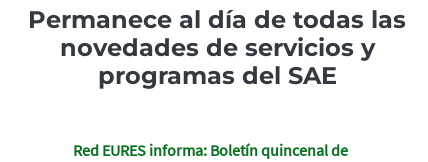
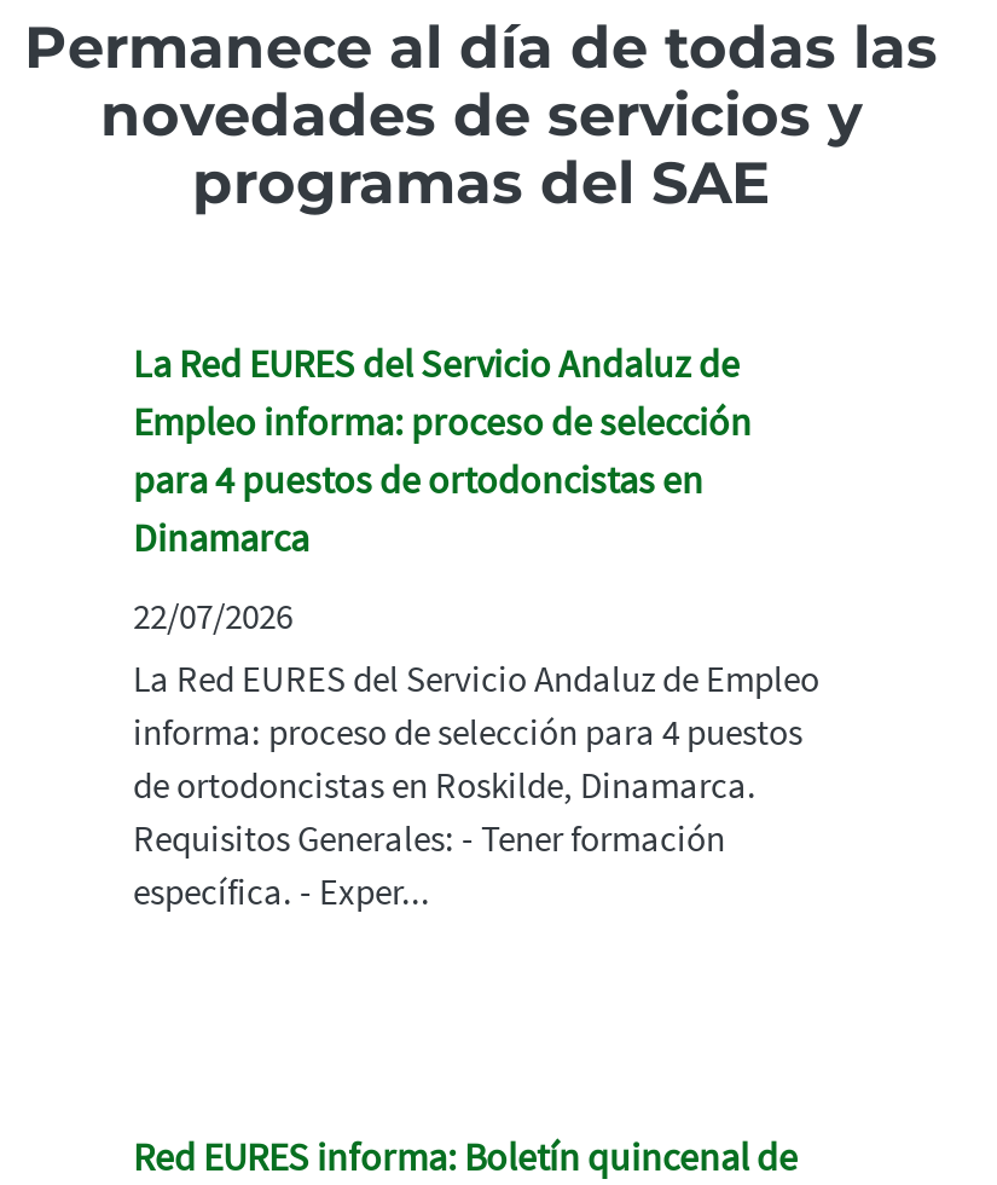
+ La Red EURES del Servicio Andaluz de
+ Empleo informa: proceso de selección
+ para 4 puestos de ortodoncistas en
+ Dinamarca
+ 22/07/2026
+ La Red EURES del Servicio Andaluz de Empleo
+ informa: proceso de selección para 4 puestos
+ de ortodoncistas en Roskilde, Dinamarca.
+ Requisitos Generales: - Tener formación
+ específica. - Exper...
